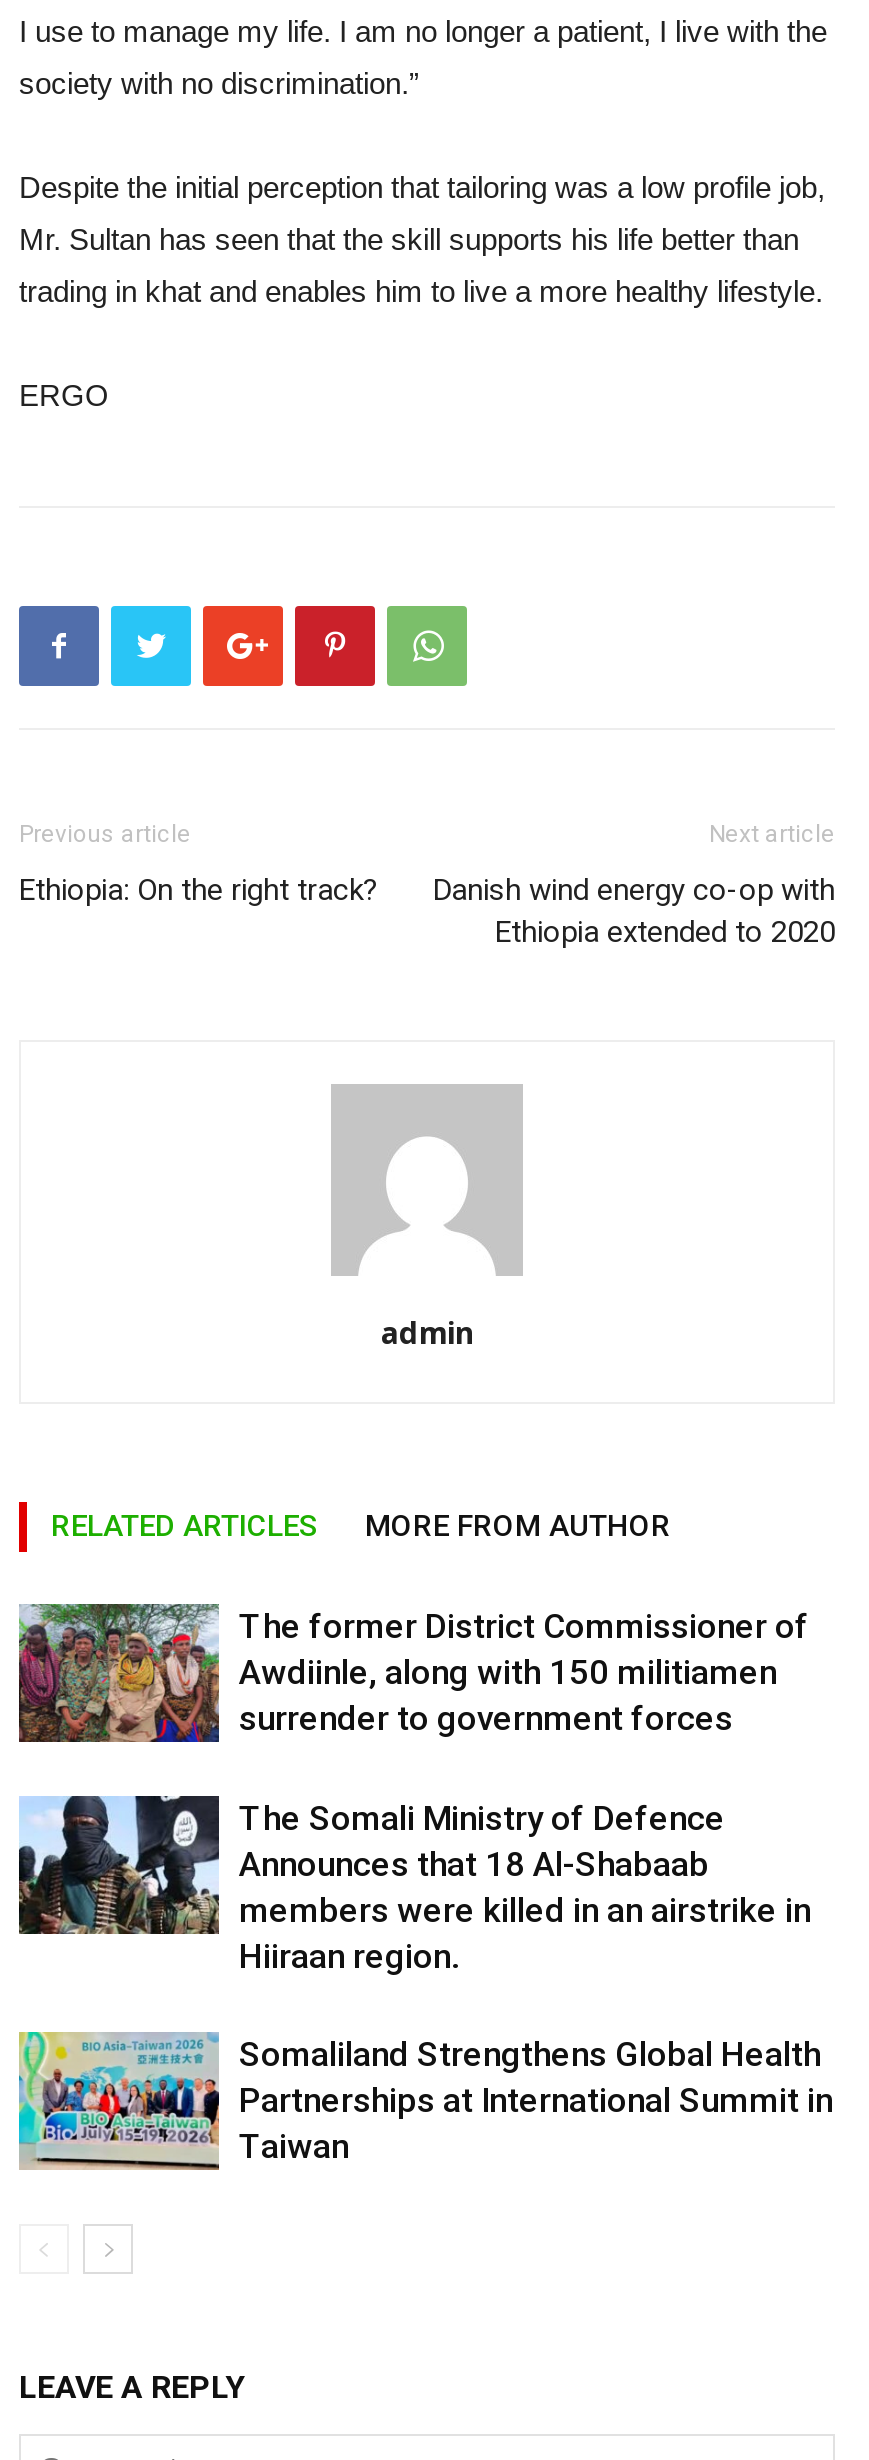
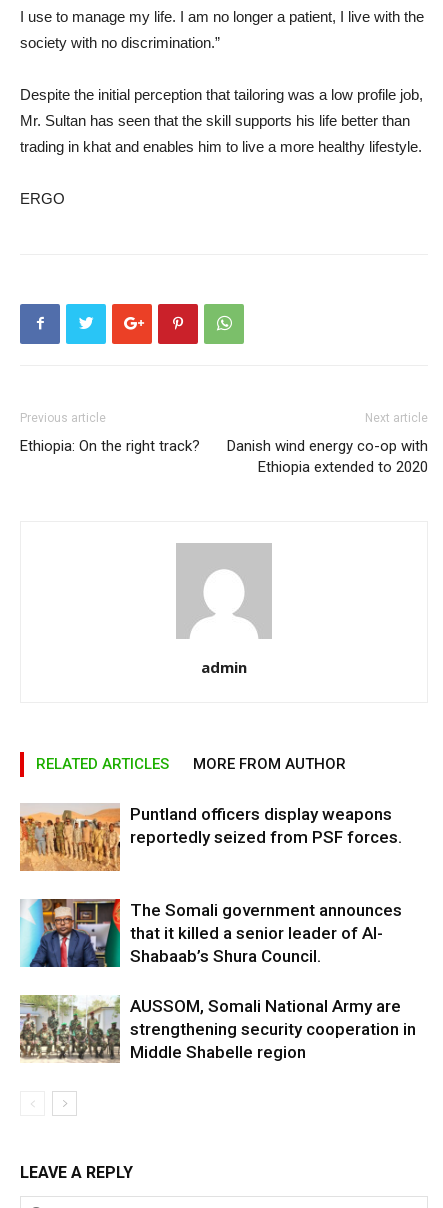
- [image]
- The former District Commissioner of
- Awdiinle, along with 150 militiamen
- surrender to government forces
+ [image]
+ Puntland officers display weapons
+ reportedly seized from PSF forces.

- [image]
- The Somali Ministry of Defence
- Announces that 18 Al-Shabaab
- members were killed in an airstrike in
- Hiiraan region.
+ [image]
+ The Somali government announces
+ that it killed a senior leader of Al-
+ Shabaab’s Shura Council.

- [image]
- Somaliland Strengthens Global Health
- Partnerships at International Summit in
- Taiwan
+ [image]
+ AUSSOM, Somali National Army are
+ strengthening security cooperation in
+ Middle Shabelle region
